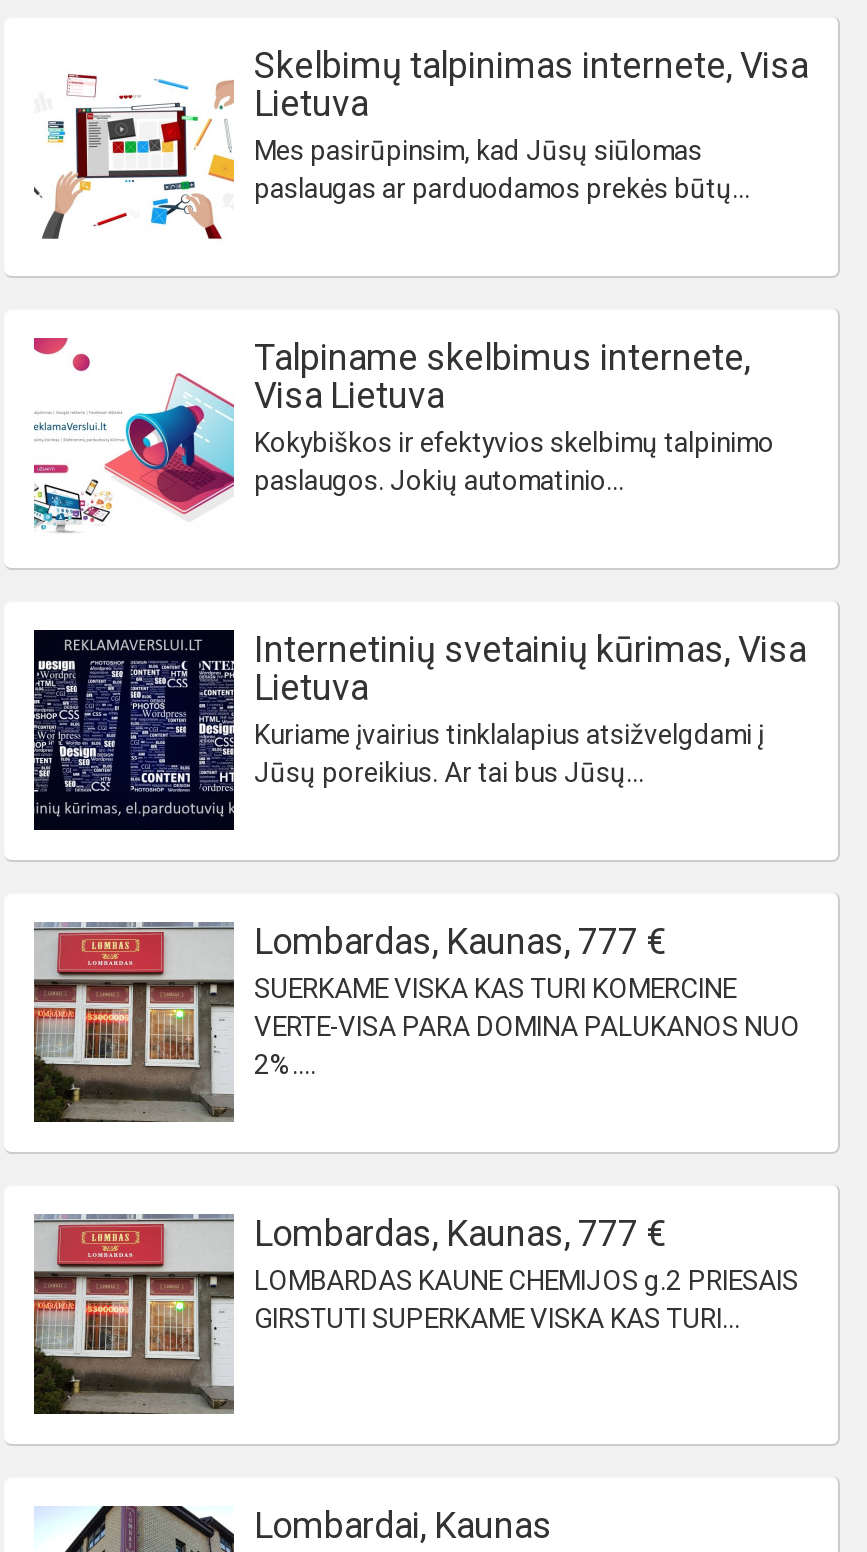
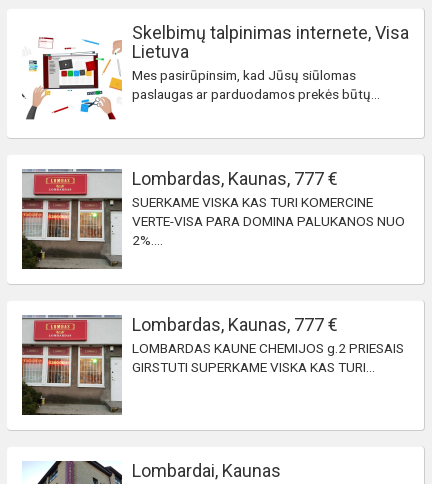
- [image]
- Talpiname skelbimus internete,
- Visa Lietuva
- Kokybiškos ir efektyvios skelbimų talpinimo
- paslaugos. Jokių automatinio...

- [image]
- Internetinių svetainių kūrimas, Visa
- Lietuva
- Kuriame įvairius tinklalapius atsižvelgdami į
- Jūsų poreikius. Ar tai bus Jūsų...
